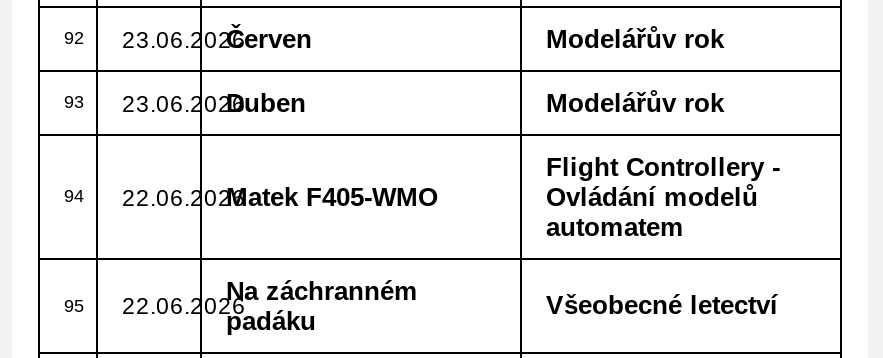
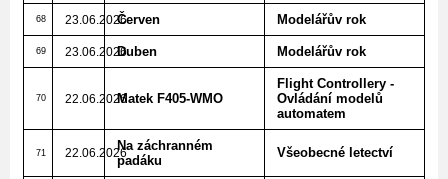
- 92
+ 68

- 93
+ 69

- 94
+ 70

- 95
+ 71
